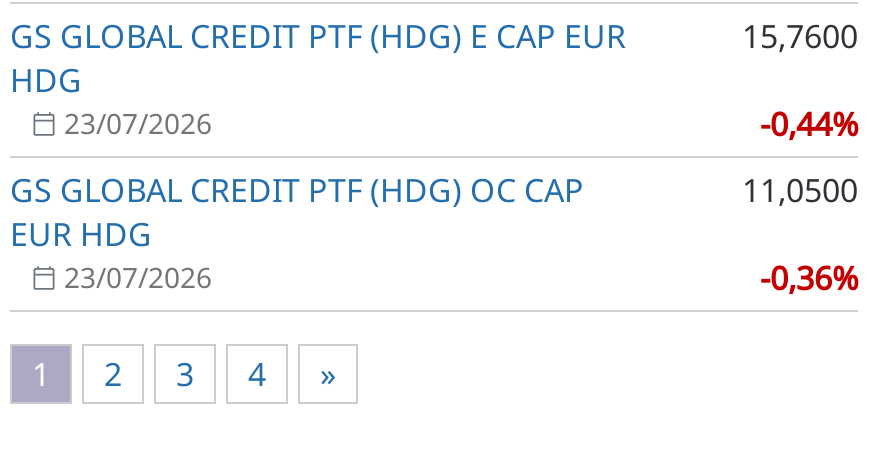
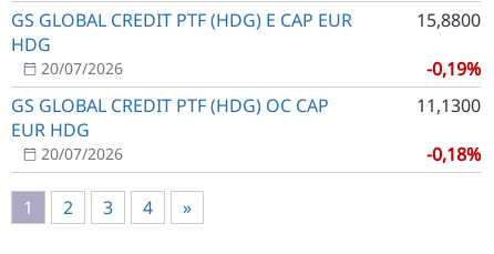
- 15,7600
+ 15,8800

- 23/07/2026
+ 20/07/2026

- -0,44%
+ -0,19%

- 11,0500
+ 11,1300

- 23/07/2026
+ 20/07/2026

- -0,36%
+ -0,18%
